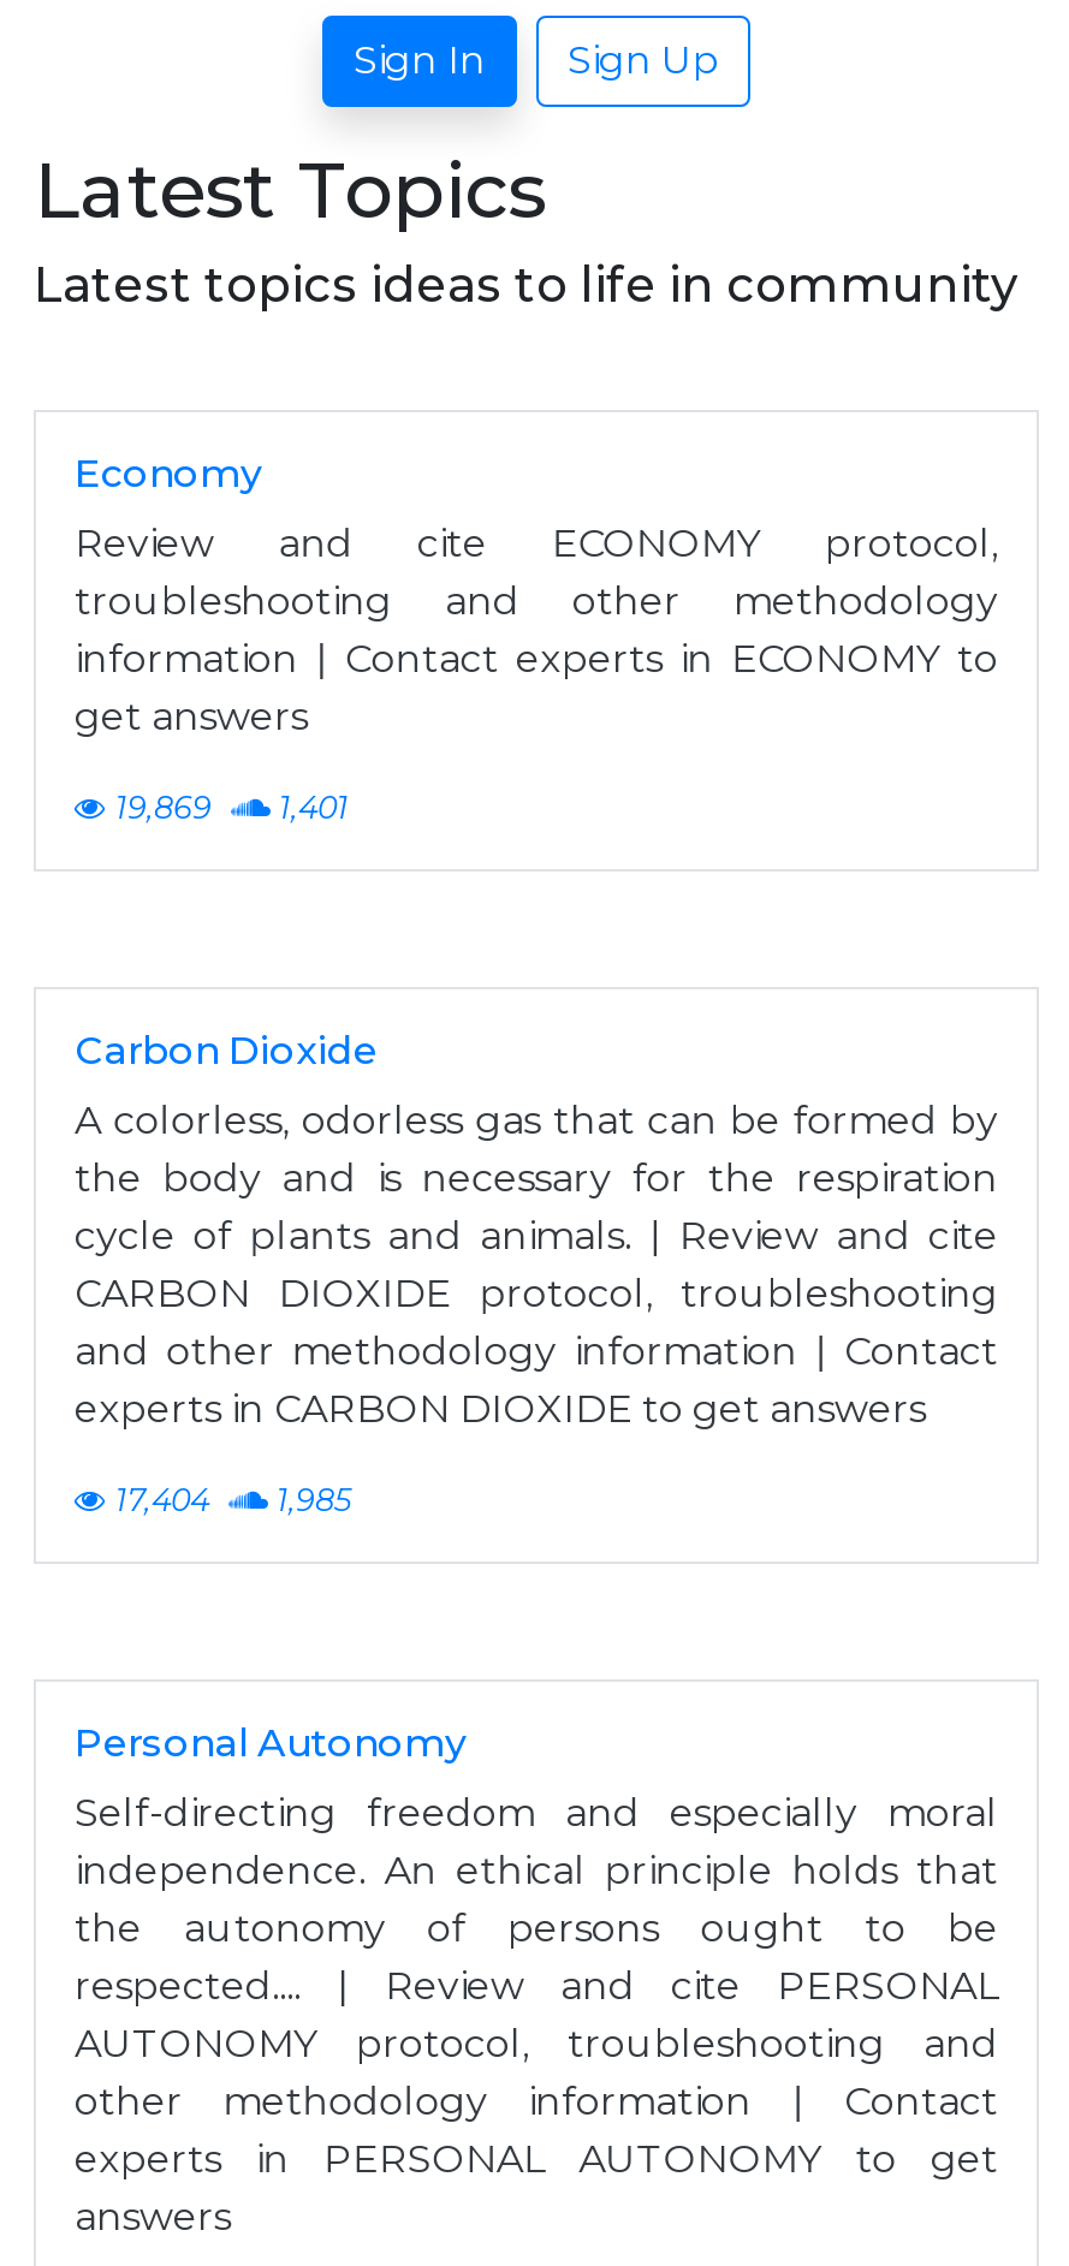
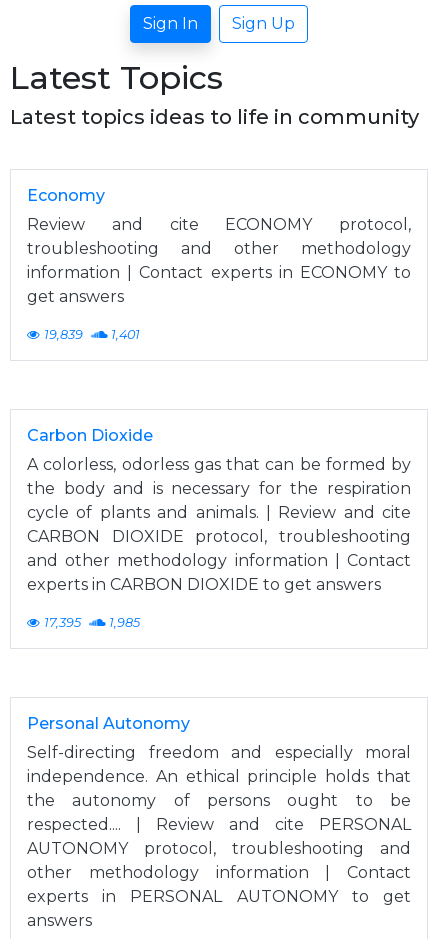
- 19,869 1,401
+ 19,839 1,401

- 17,404 1,985
+ 17,395 1,985
